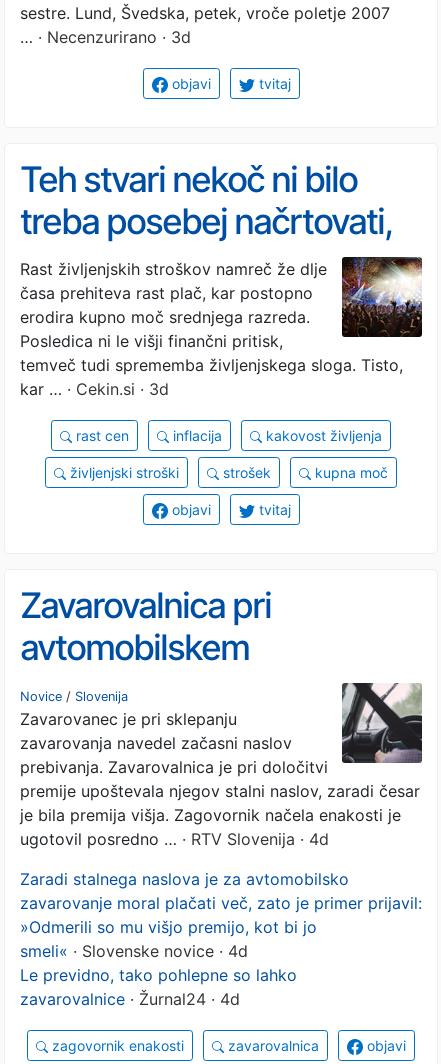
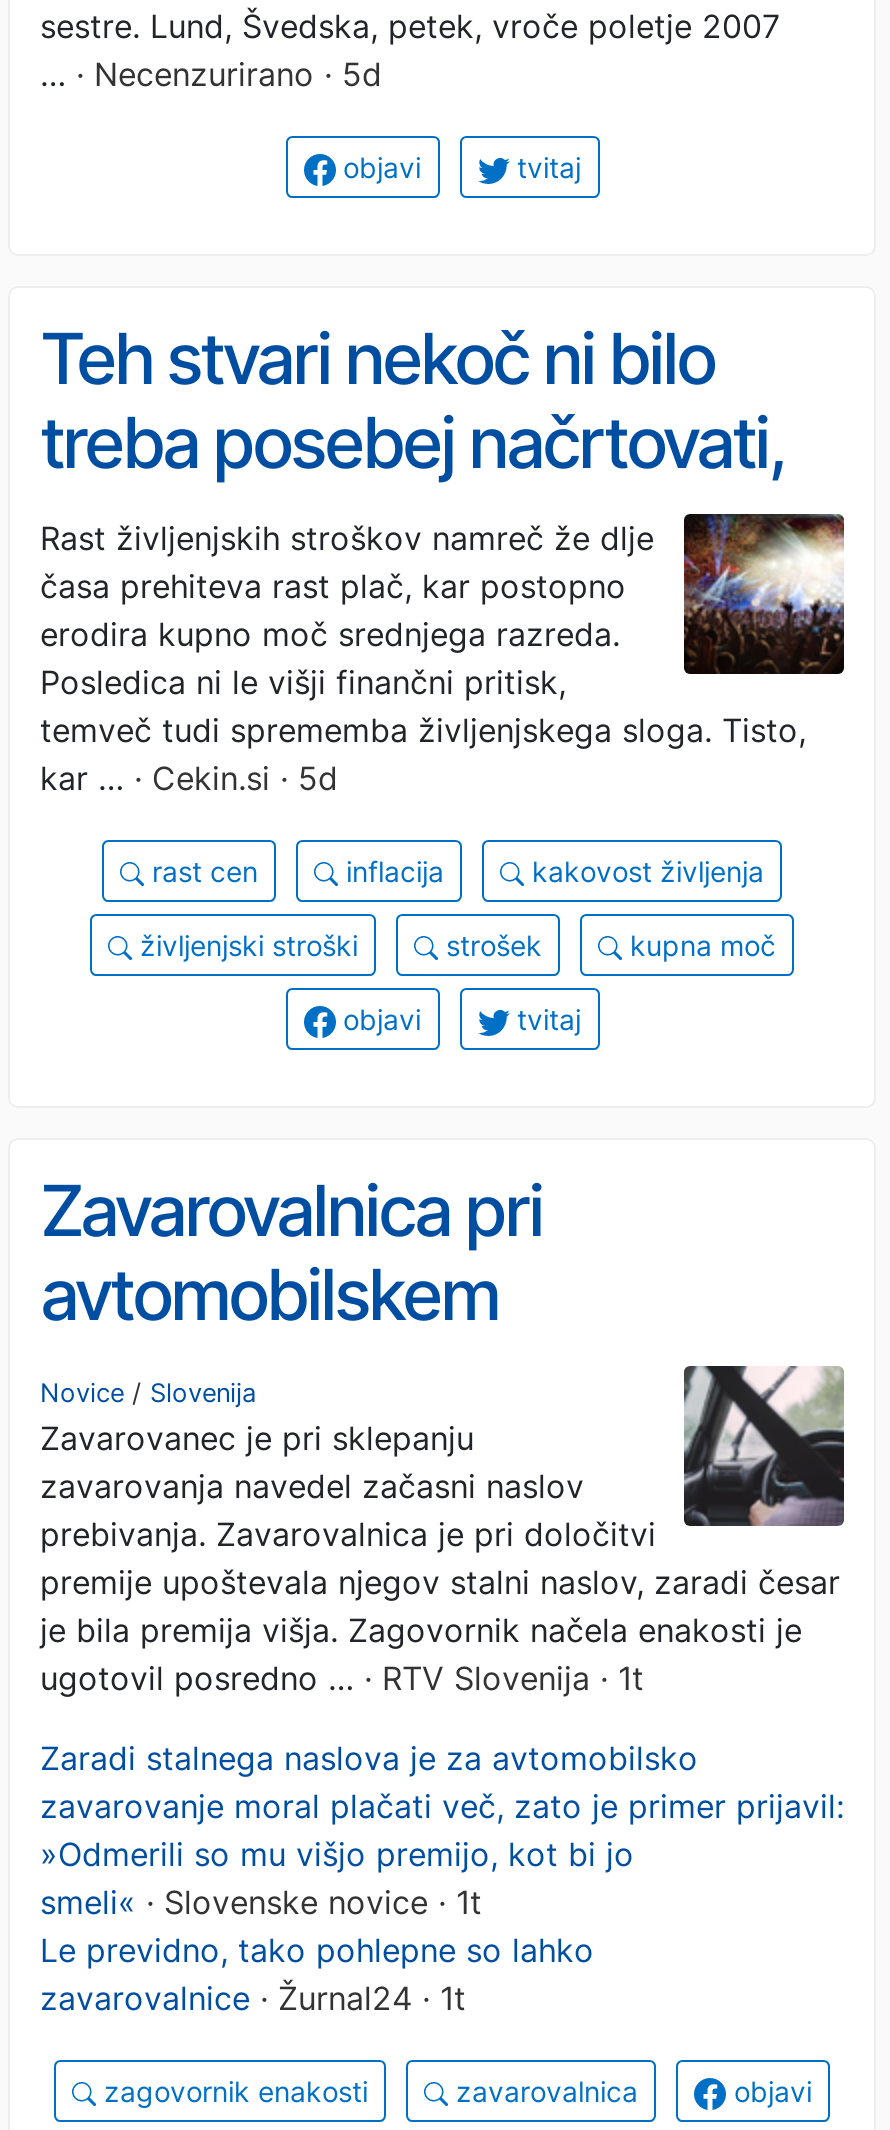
- … · Necenzurirano · 3d
+ … · Necenzurirano · 5d

- kar … · Cekin.si · 3d
+ kar … · Cekin.si · 5d

- ugotovil posredno … · RTV Slovenija · 4d
+ ugotovil posredno … · RTV Slovenija · 1t

- smeli«· Slovenske novice · 4d
+ smeli«· Slovenske novice · 1t

- zavarovalnice · Žurnal24 · 4d
+ zavarovalnice · Žurnal24 · 1t
